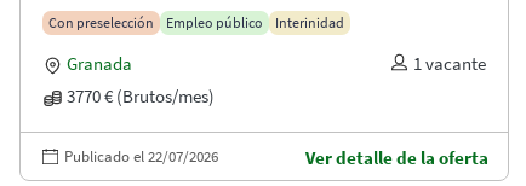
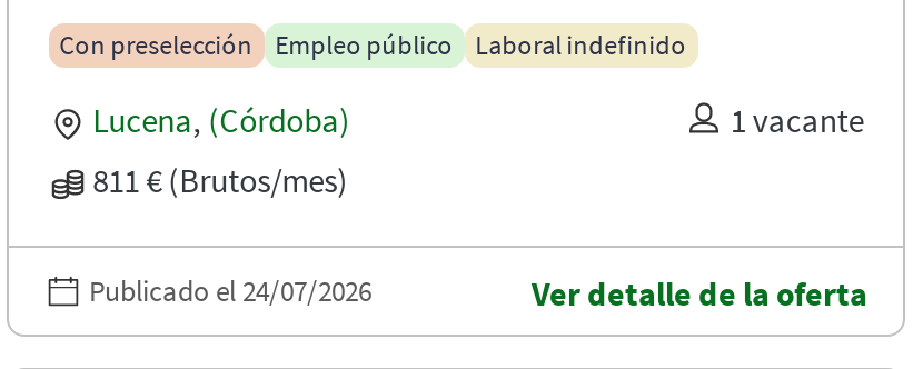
- Interinidad
+ Laboral indefinido

- Granada
+ Lucena, (Córdoba)

- 3770 € (Brutos/mes)
+ 811 € (Brutos/mes)

- Publicado el 22/07/2026
+ Publicado el 24/07/2026
